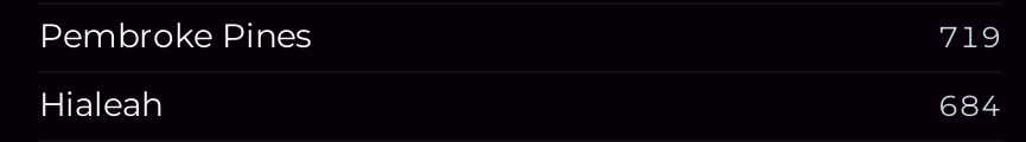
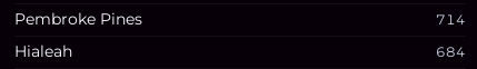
- 719
+ 714
